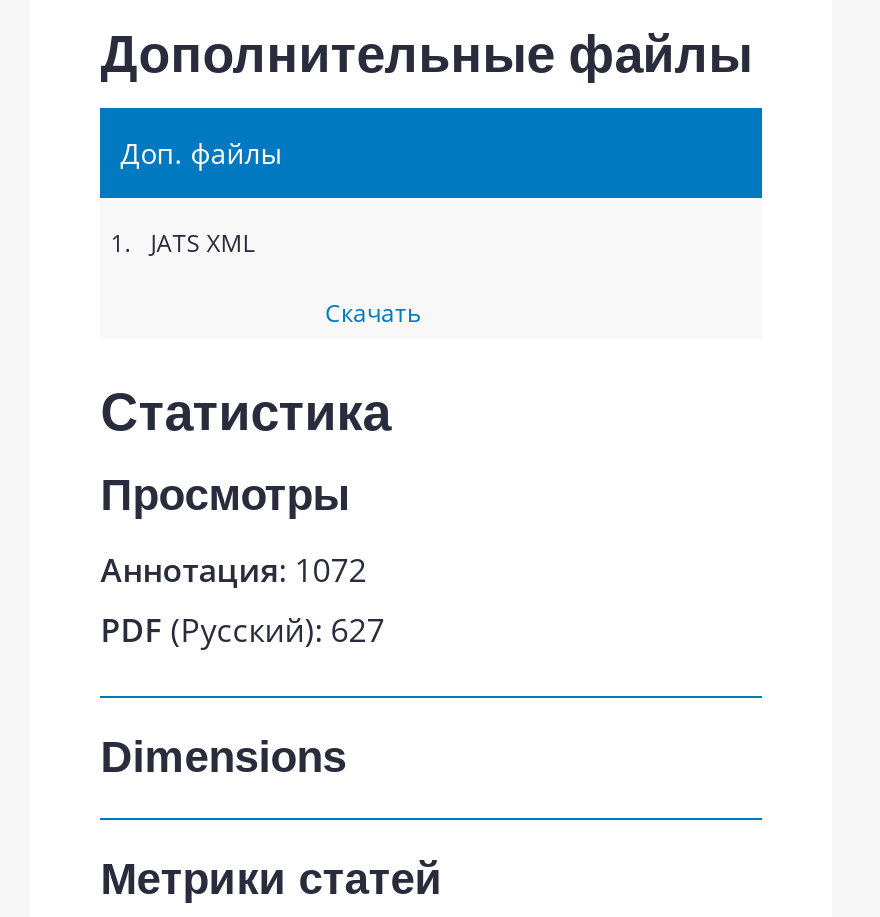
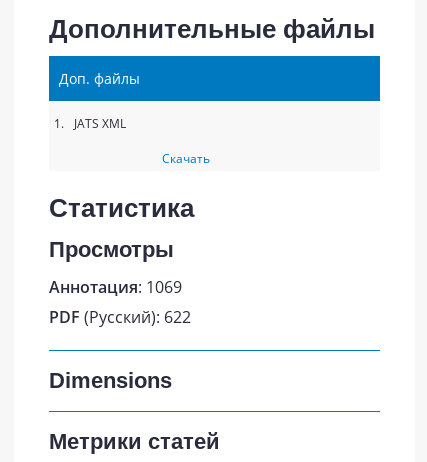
- Аннотация: 1072
+ Аннотация: 1069

- PDF (Русский): 627
+ PDF (Русский): 622
